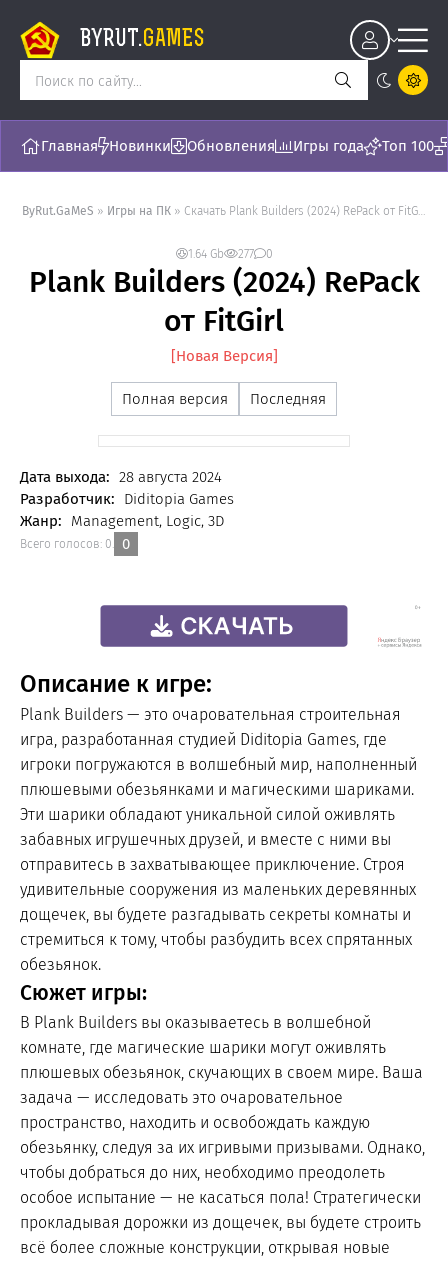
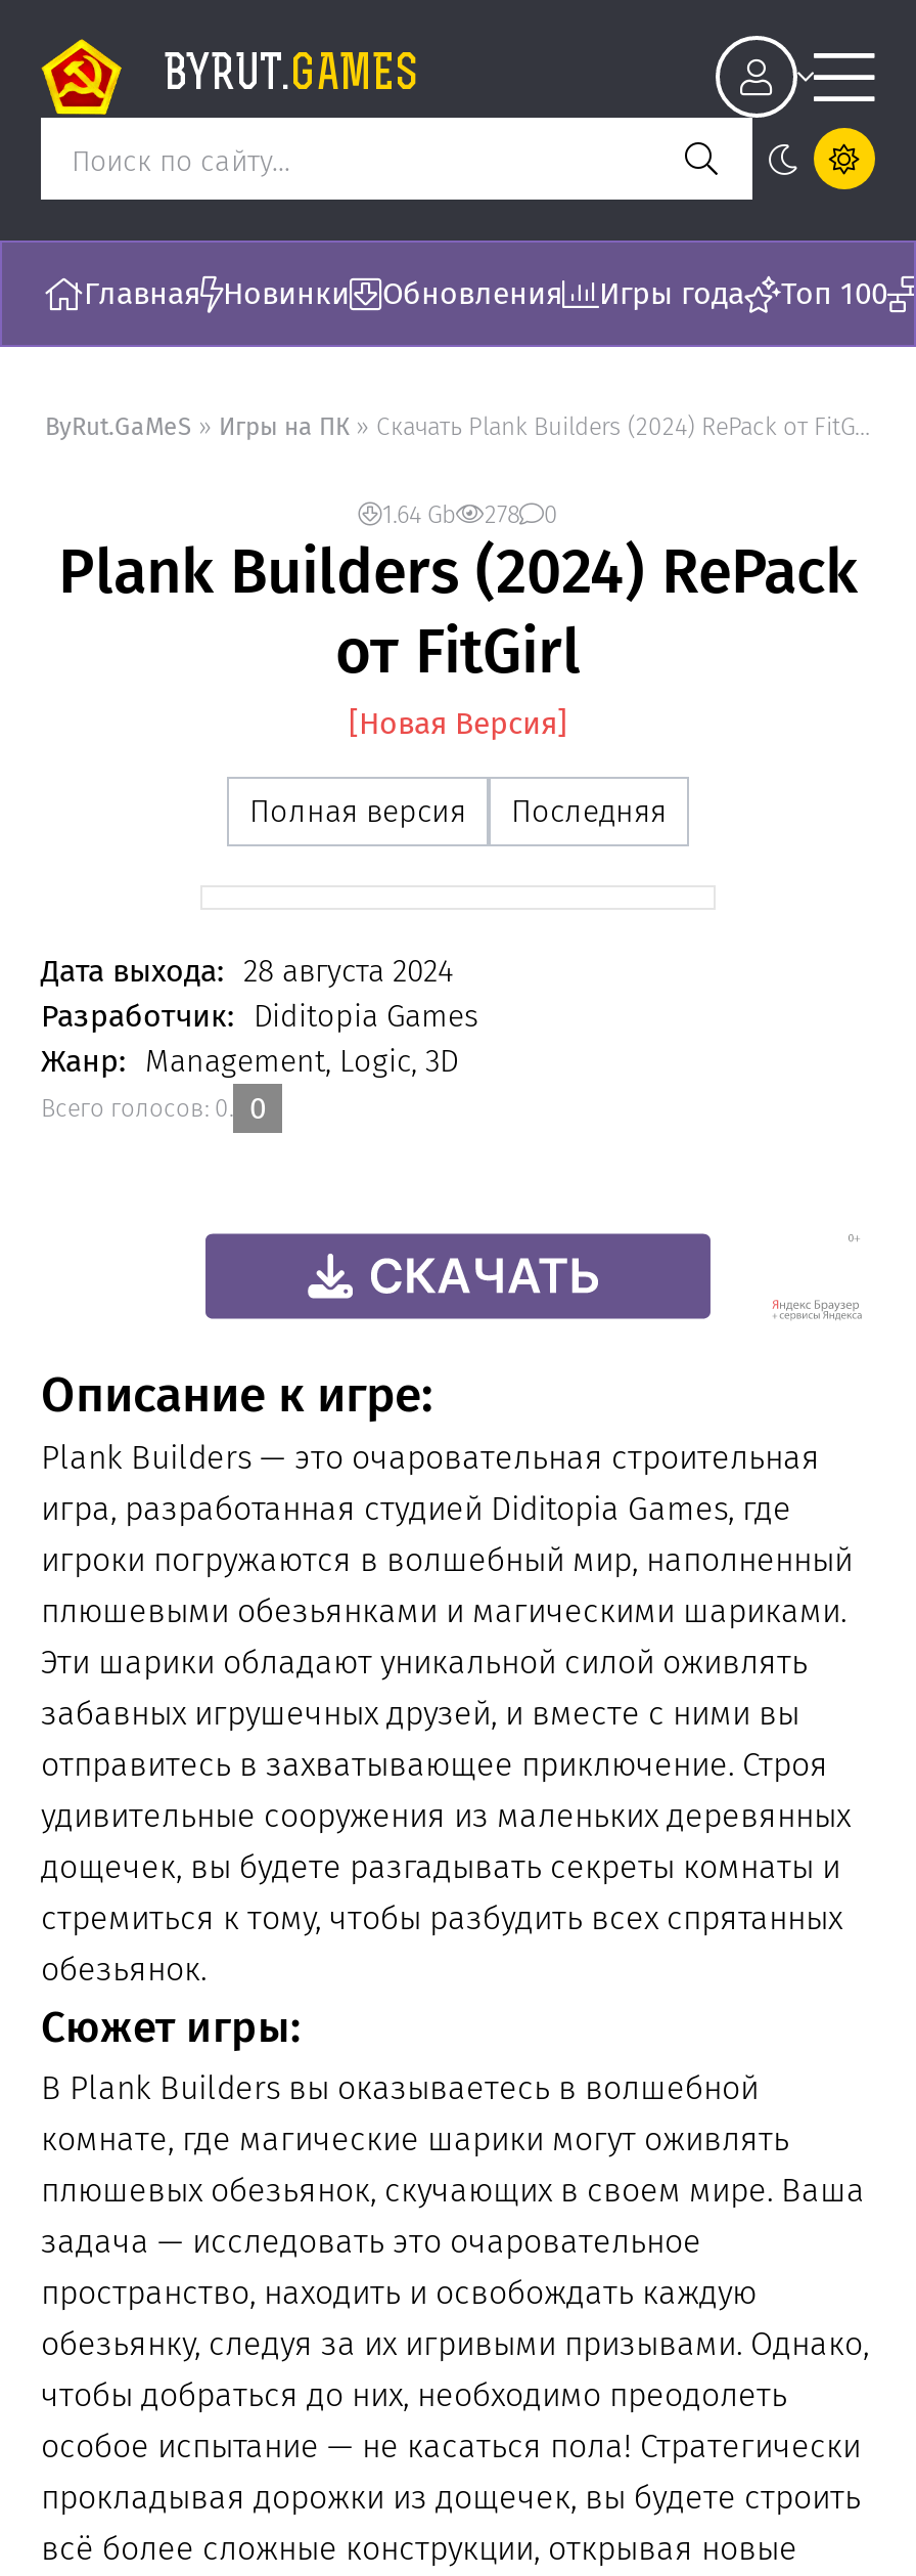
- 1.64 Gb 277 0
+ 1.64 Gb 278 0
